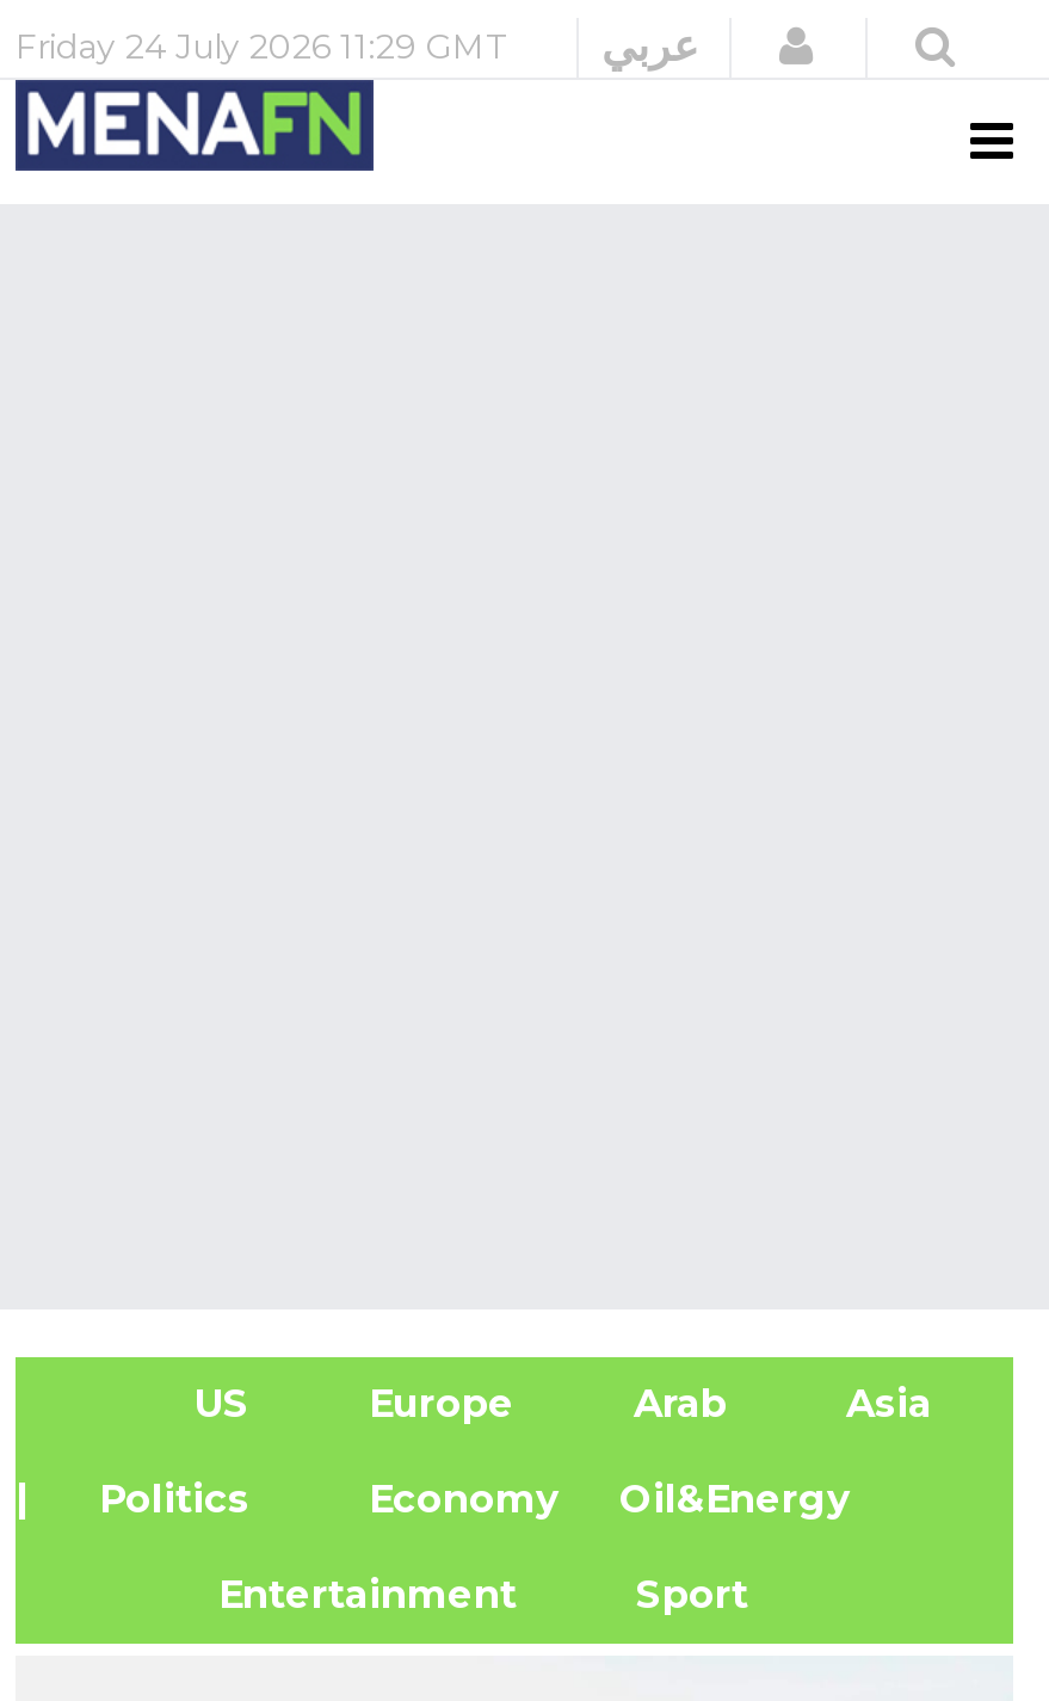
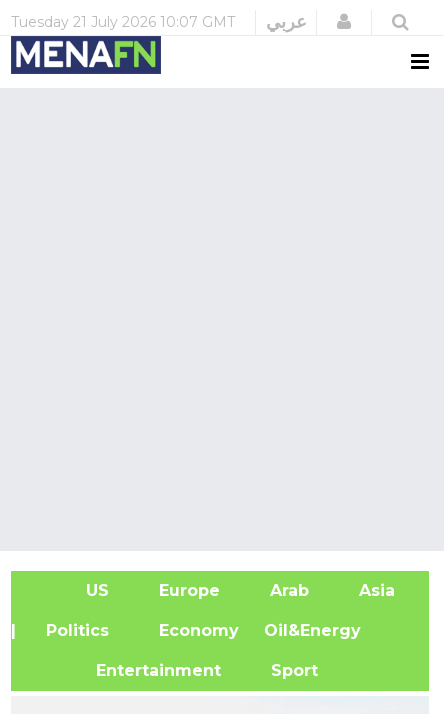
- Friday 24 July 2026 11:29 GMT
+ Tuesday 21 July 2026 10:07 GMT
